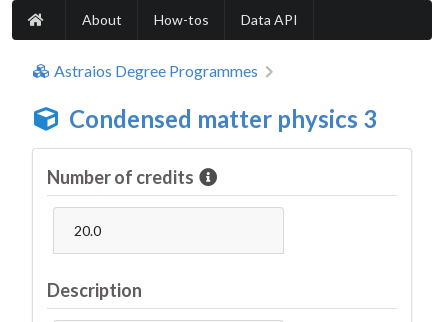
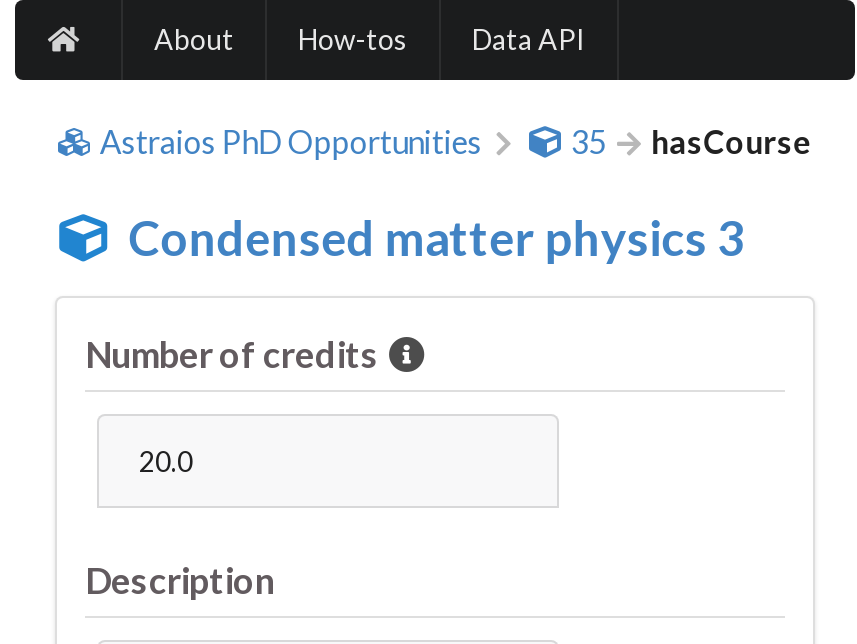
- Astraios Degree Programmes
+ Astraios PhD Opportunities
+ 35
+ hasCourse
